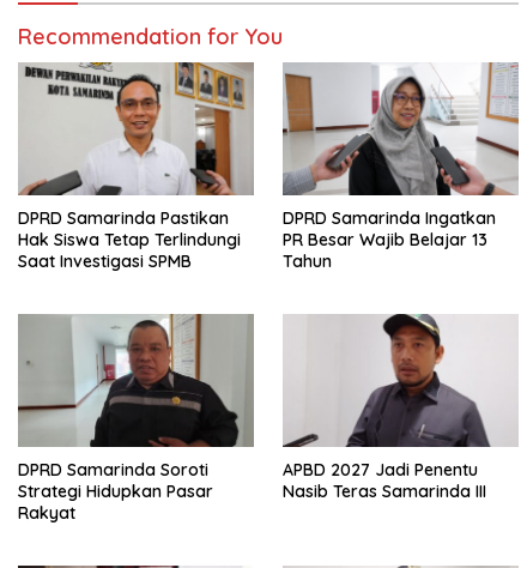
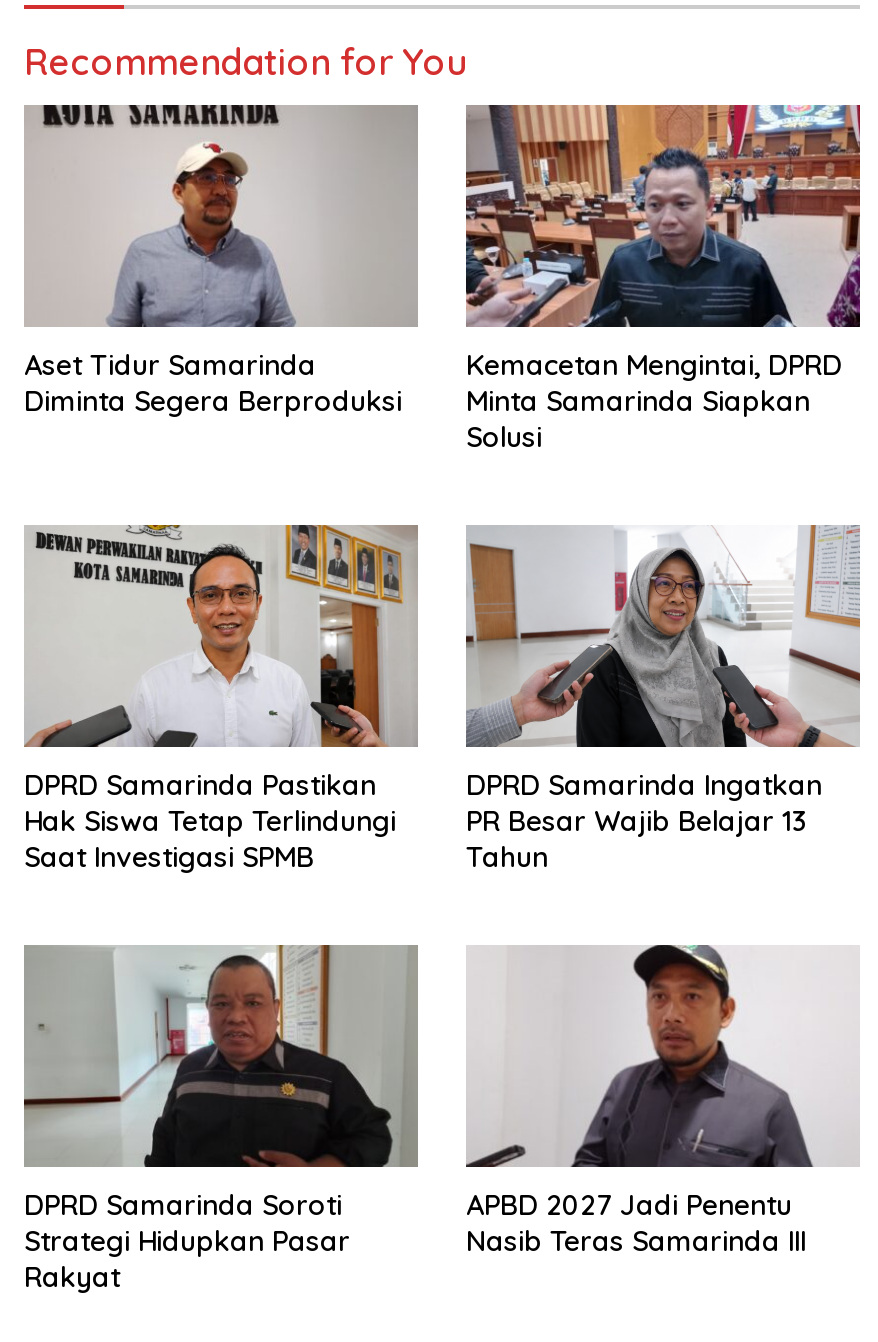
+ [image]
+ Aset Tidur Samarinda
+ Diminta Segera Berproduksi

+ [image]
+ Kemacetan Mengintai, DPRD
+ Minta Samarinda Siapkan
+ Solusi
